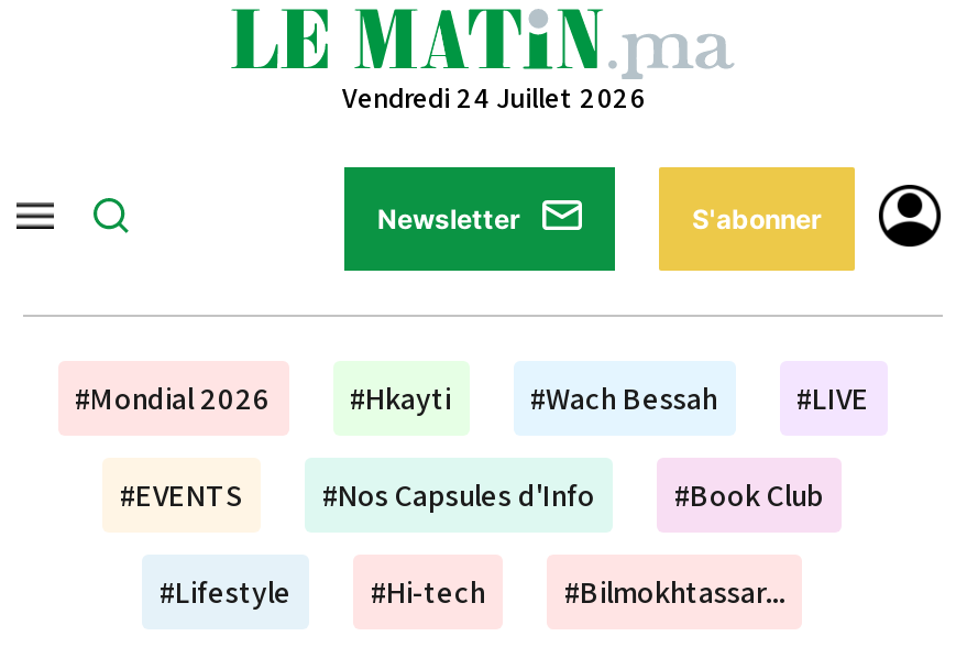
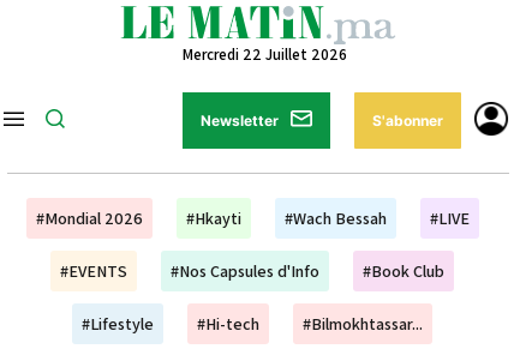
- Vendredi 24 Juillet 2026
+ Mercredi 22 Juillet 2026
